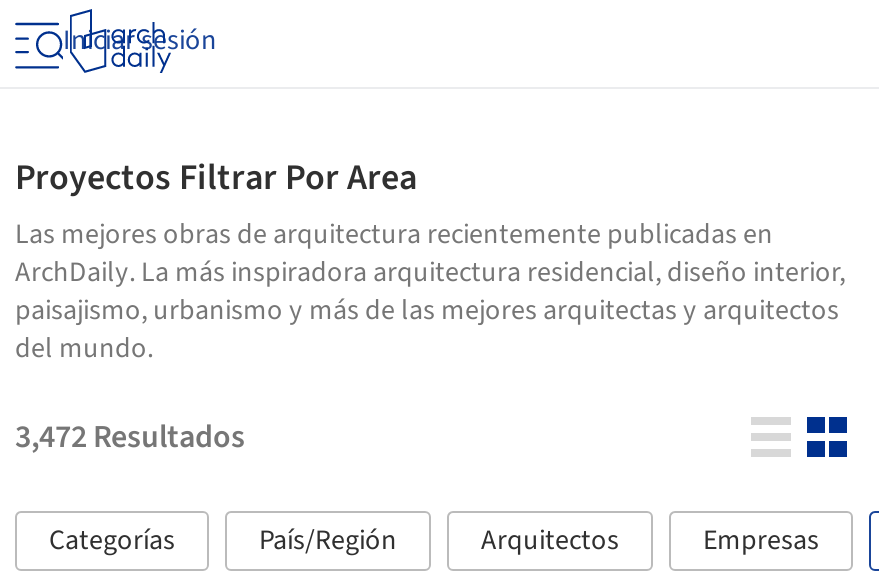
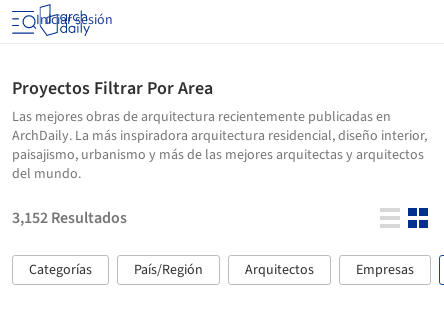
- 3,472 Resultados
+ 3,152 Resultados
